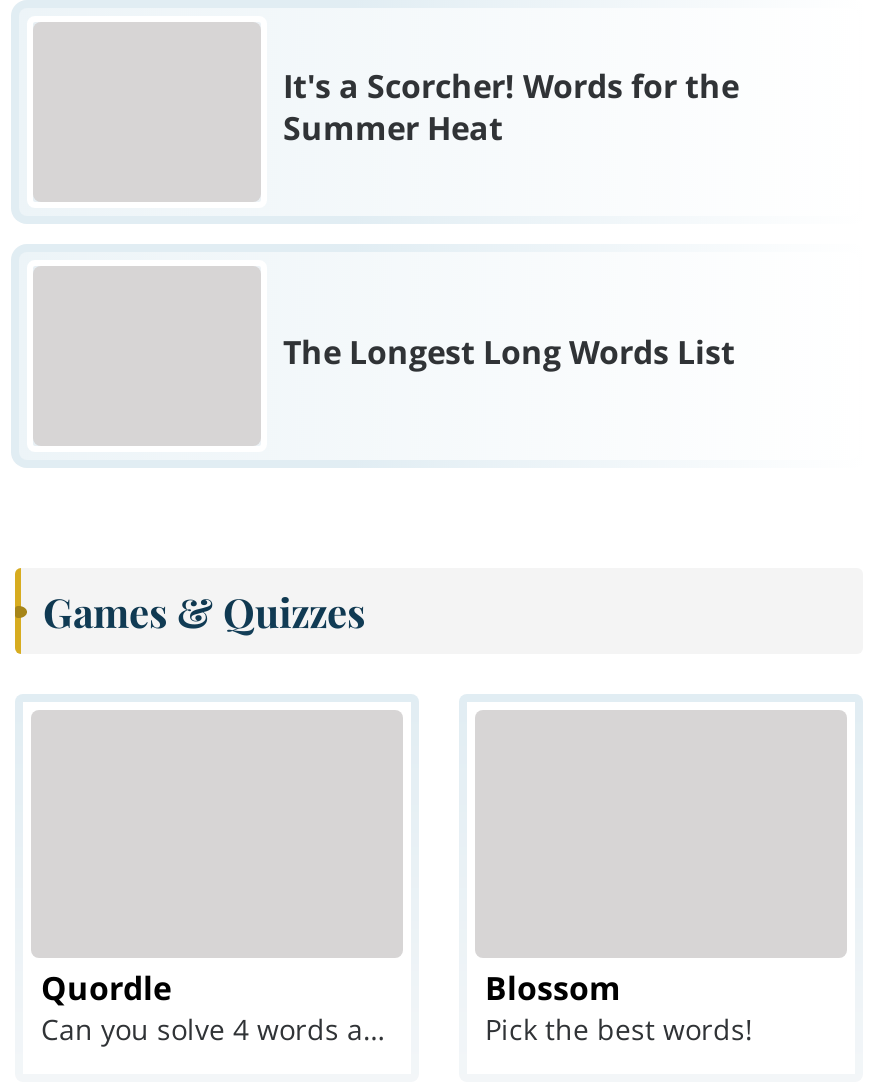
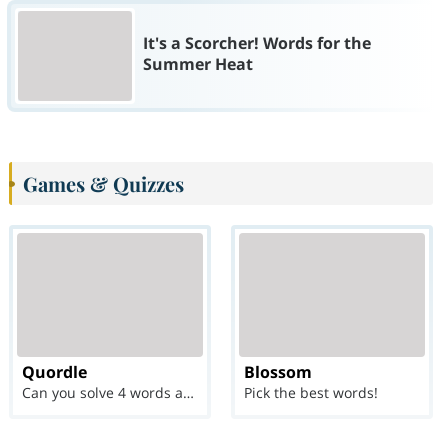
- The Longest Long Words List
